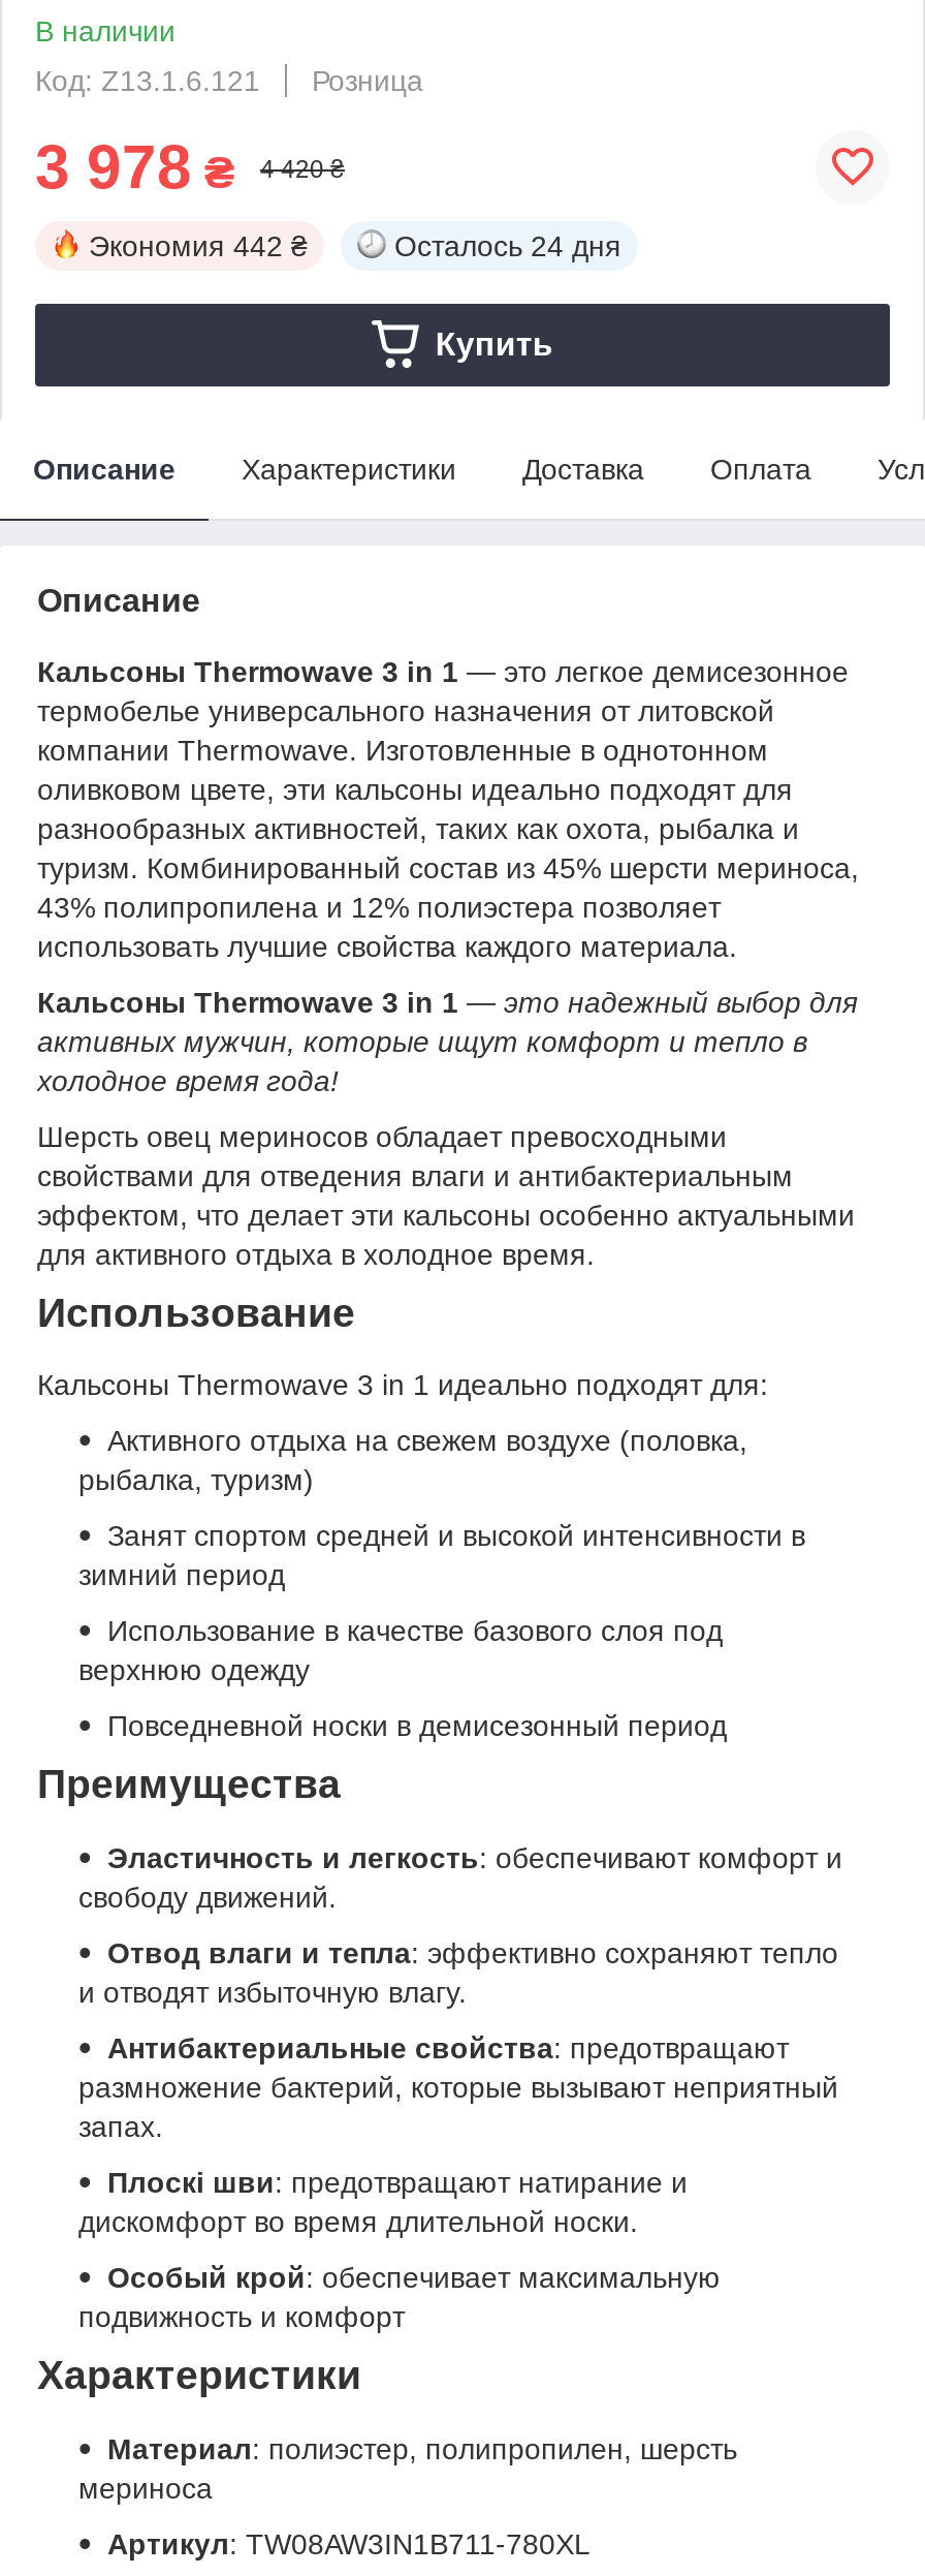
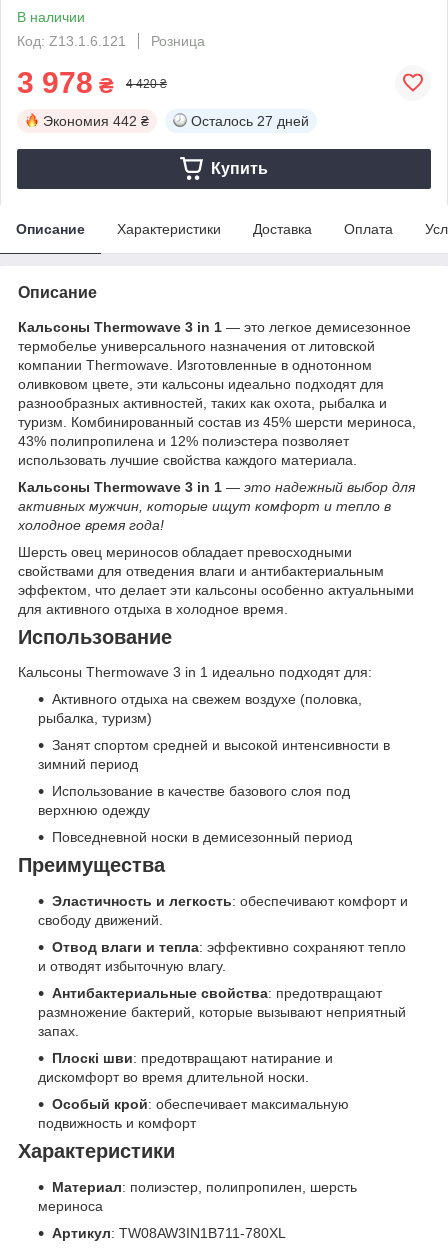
- Осталось 24 дня
+ Осталось 27 дней
